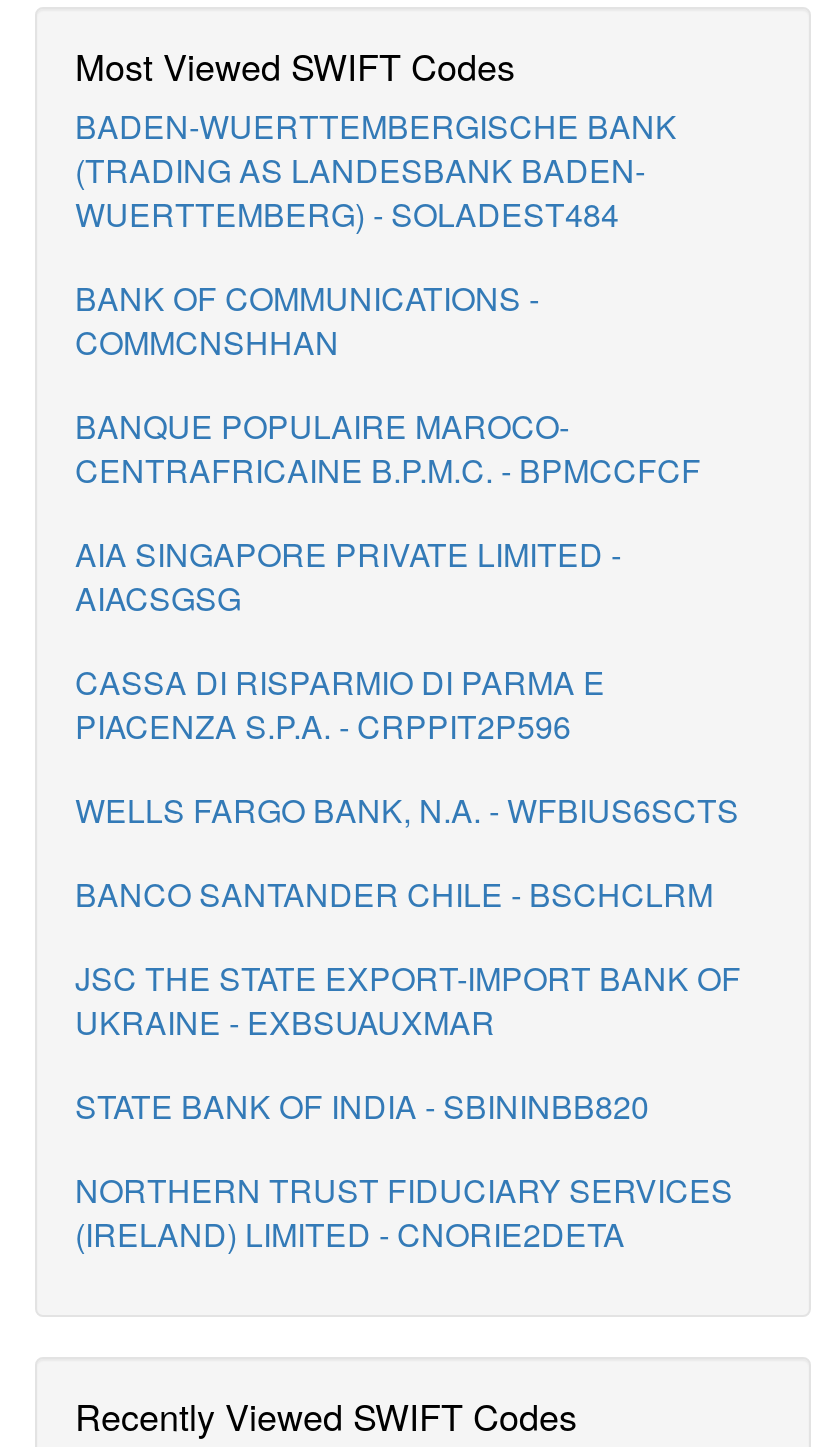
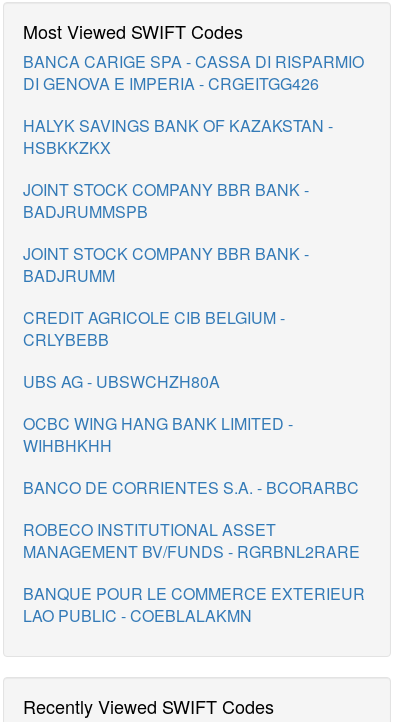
- BADEN-WUERTTEMBERGISCHE BANK
- (TRADING AS LANDESBANK BADEN-
- WUERTTEMBERG) - SOLADEST484
+ BANCA CARIGE SPA - CASSA DI RISPARMIO
+ DI GENOVA E IMPERIA - CRGEITGG426

- BANK OF COMMUNICATIONS -
- COMMCNSHHAN
+ HALYK SAVINGS BANK OF KAZAKSTAN -
+ HSBKKZKX

- BANQUE POPULAIRE MAROCO-
- CENTRAFRICAINE B.P.M.C. - BPMCCFCF
+ JOINT STOCK COMPANY BBR BANK -
+ BADJRUMMSPB

- AIA SINGAPORE PRIVATE LIMITED -
- AIACSGSG
+ JOINT STOCK COMPANY BBR BANK -
+ BADJRUMM

- CASSA DI RISPARMIO DI PARMA E
- PIACENZA S.P.A. - CRPPIT2P596
+ CREDIT AGRICOLE CIB BELGIUM -
+ CRLYBEBB

- WELLS FARGO BANK, N.A. - WFBIUS6SCTS
+ UBS AG - UBSWCHZH80A

- BANCO SANTANDER CHILE - BSCHCLRM
+ OCBC WING HANG BANK LIMITED -
+ WIHBHKHH

- JSC THE STATE EXPORT-IMPORT BANK OF
- UKRAINE - EXBSUAUXMAR
+ BANCO DE CORRIENTES S.A. - BCORARBC

- STATE BANK OF INDIA - SBININBB820
+ ROBECO INSTITUTIONAL ASSET
+ MANAGEMENT BV/FUNDS - RGRBNL2RARE

- NORTHERN TRUST FIDUCIARY SERVICES
- (IRELAND) LIMITED - CNORIE2DETA
+ BANQUE POUR LE COMMERCE EXTERIEUR
+ LAO PUBLIC - COEBLALAKMN
